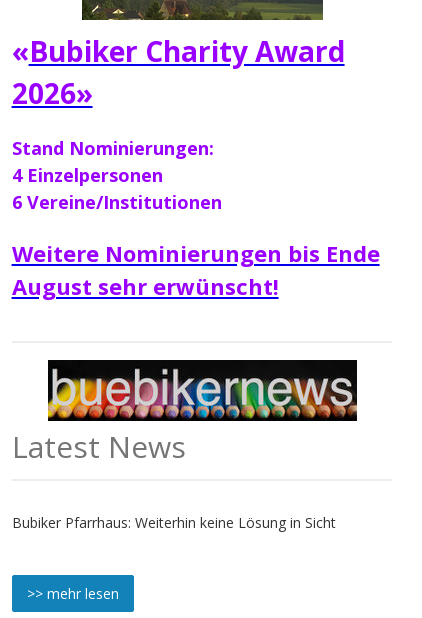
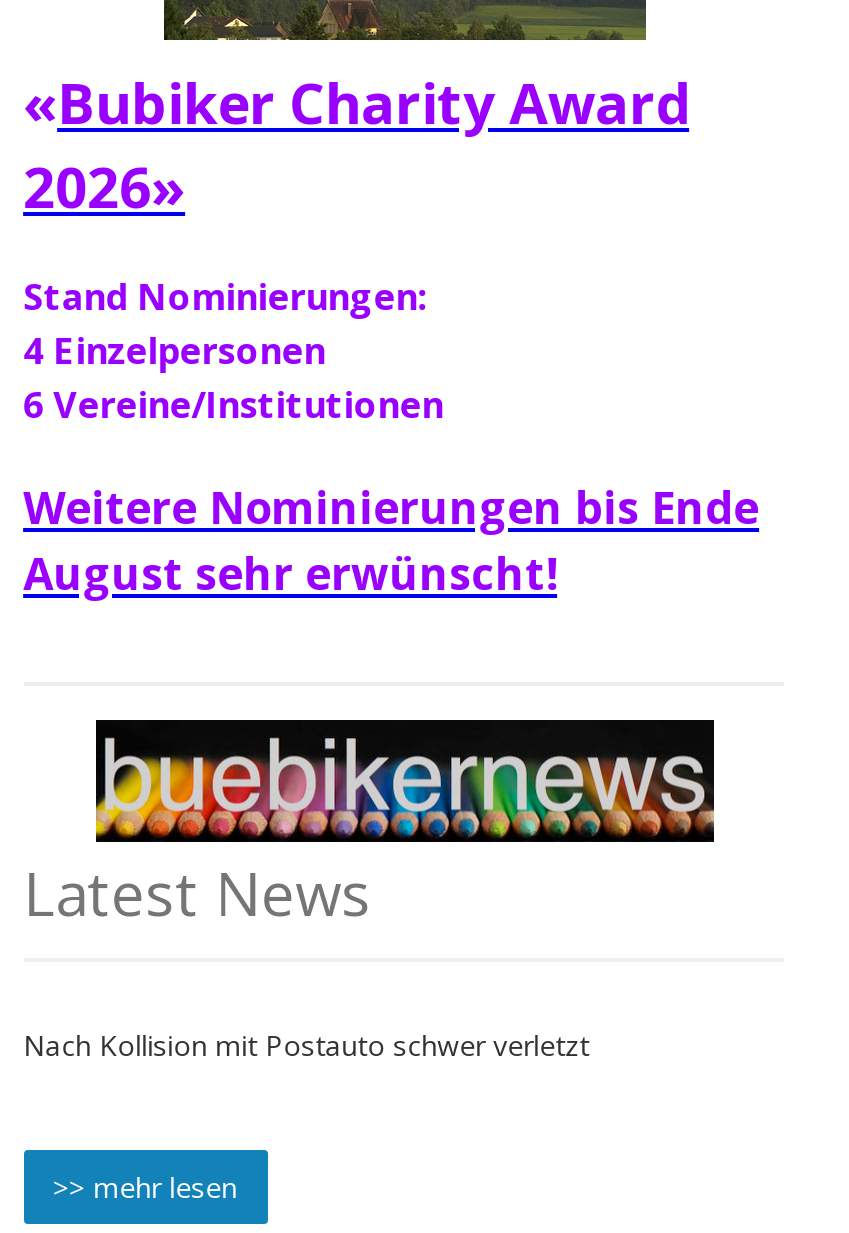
- Bubiker Pfarrhaus: Weiterhin keine Lösung in Sicht
+ Nach Kollision mit Postauto schwer verletzt
